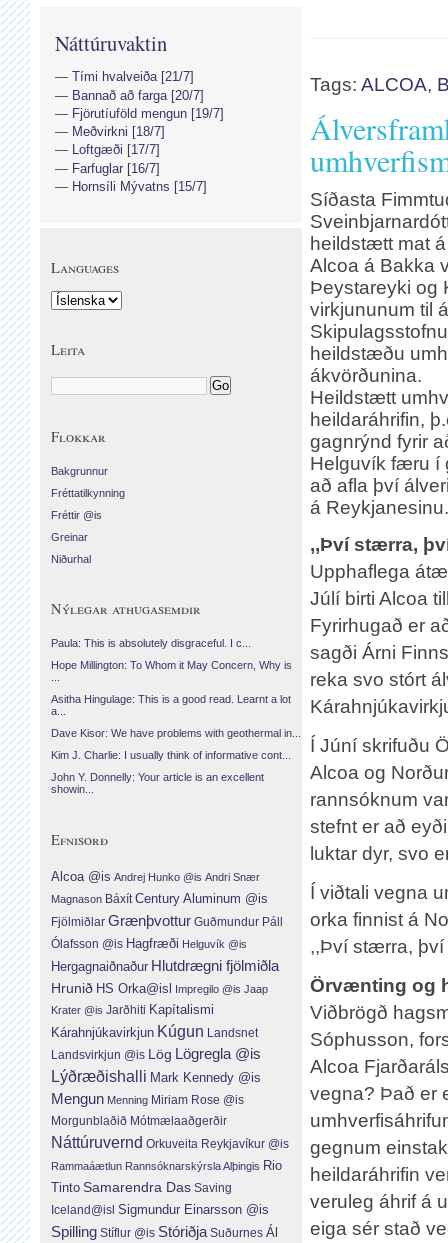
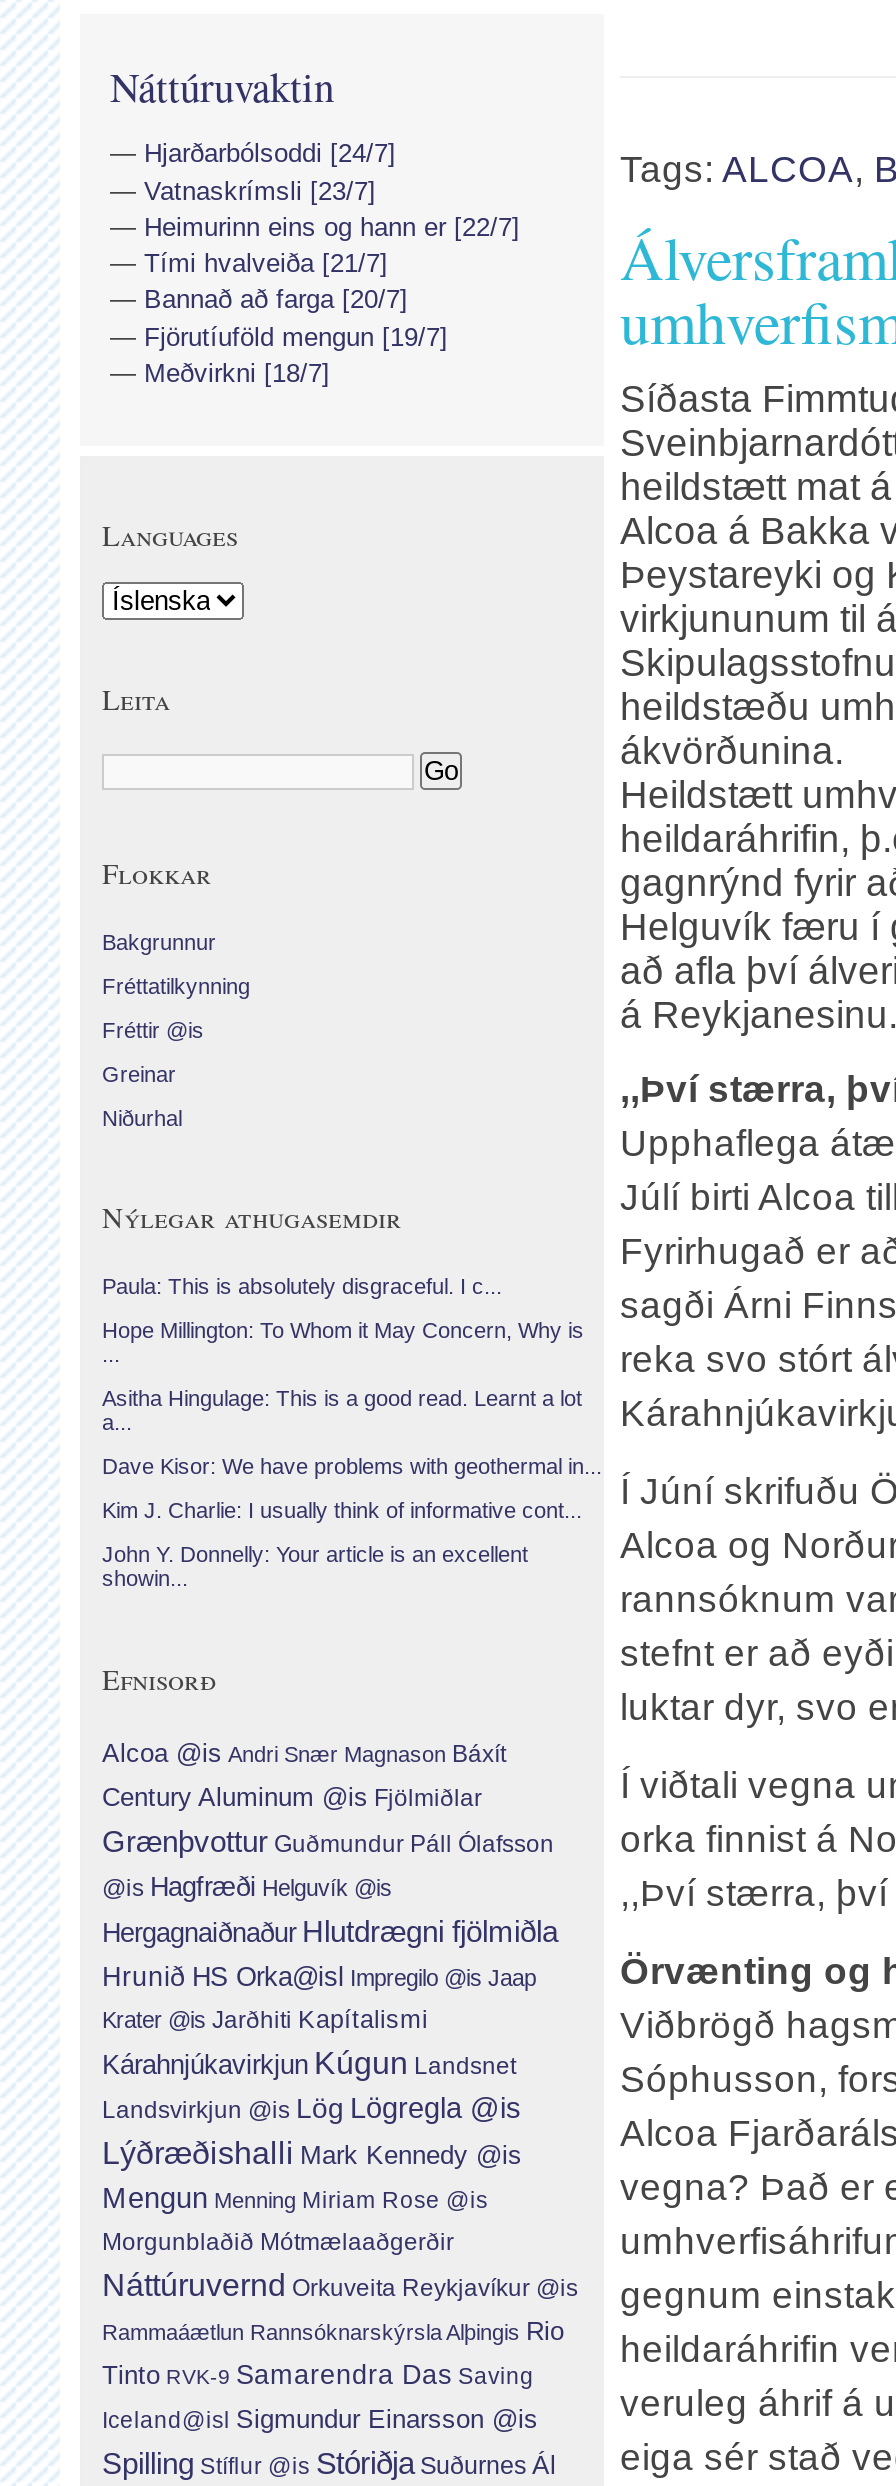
+ Hjarðarbólsoddi [24/7]
+ Vatnaskrímsli [23/7]
+ Heimurinn eins og hann er [22/7]

moved down: Tími hvalveiða [21/7] | Bannað að farga [20/7] | Fjörutíuföld mengun [19/7] | Meðvirkni [18/7]

- Loftgæði [17/7]
- Farfuglar [16/7]
- Hornsíli Mývatns [15/7]

- Alcoa @is Andrej Hunko @is Andri Snær
+ Alcoa @is Andri Snær Magnason Báxít

- Magnason Báxít Century Aluminum @is
- Fjölmiðlar Grænþvottur Guðmundur Páll
- Ólafsson @is Hagfræði Helguvík @is
+ Century Aluminum @is Fjölmiðlar
+ Grænþvottur Guðmundur Páll Ólafsson
+ @is Hagfræði Helguvík @is

- Tinto Samarendra Das Saving
+ Tinto RVK-9 Samarendra Das Saving
